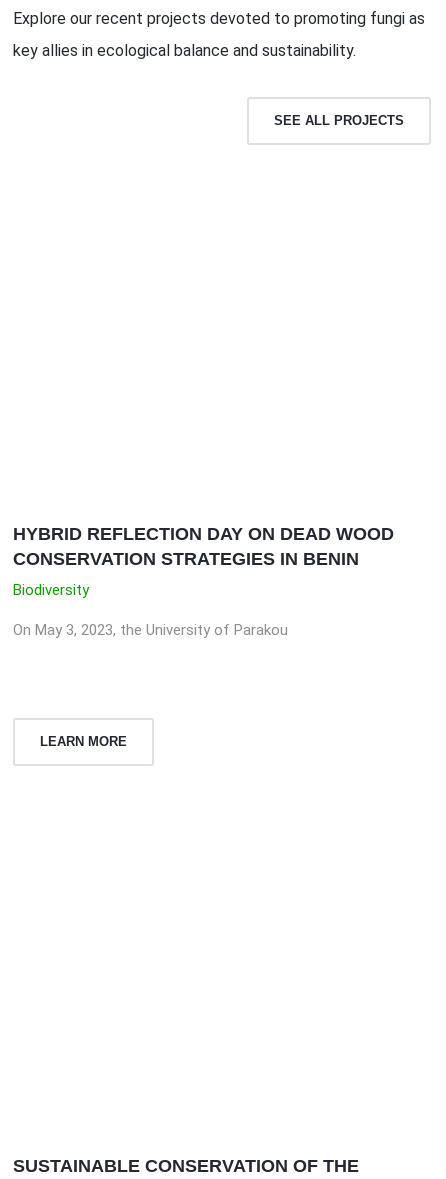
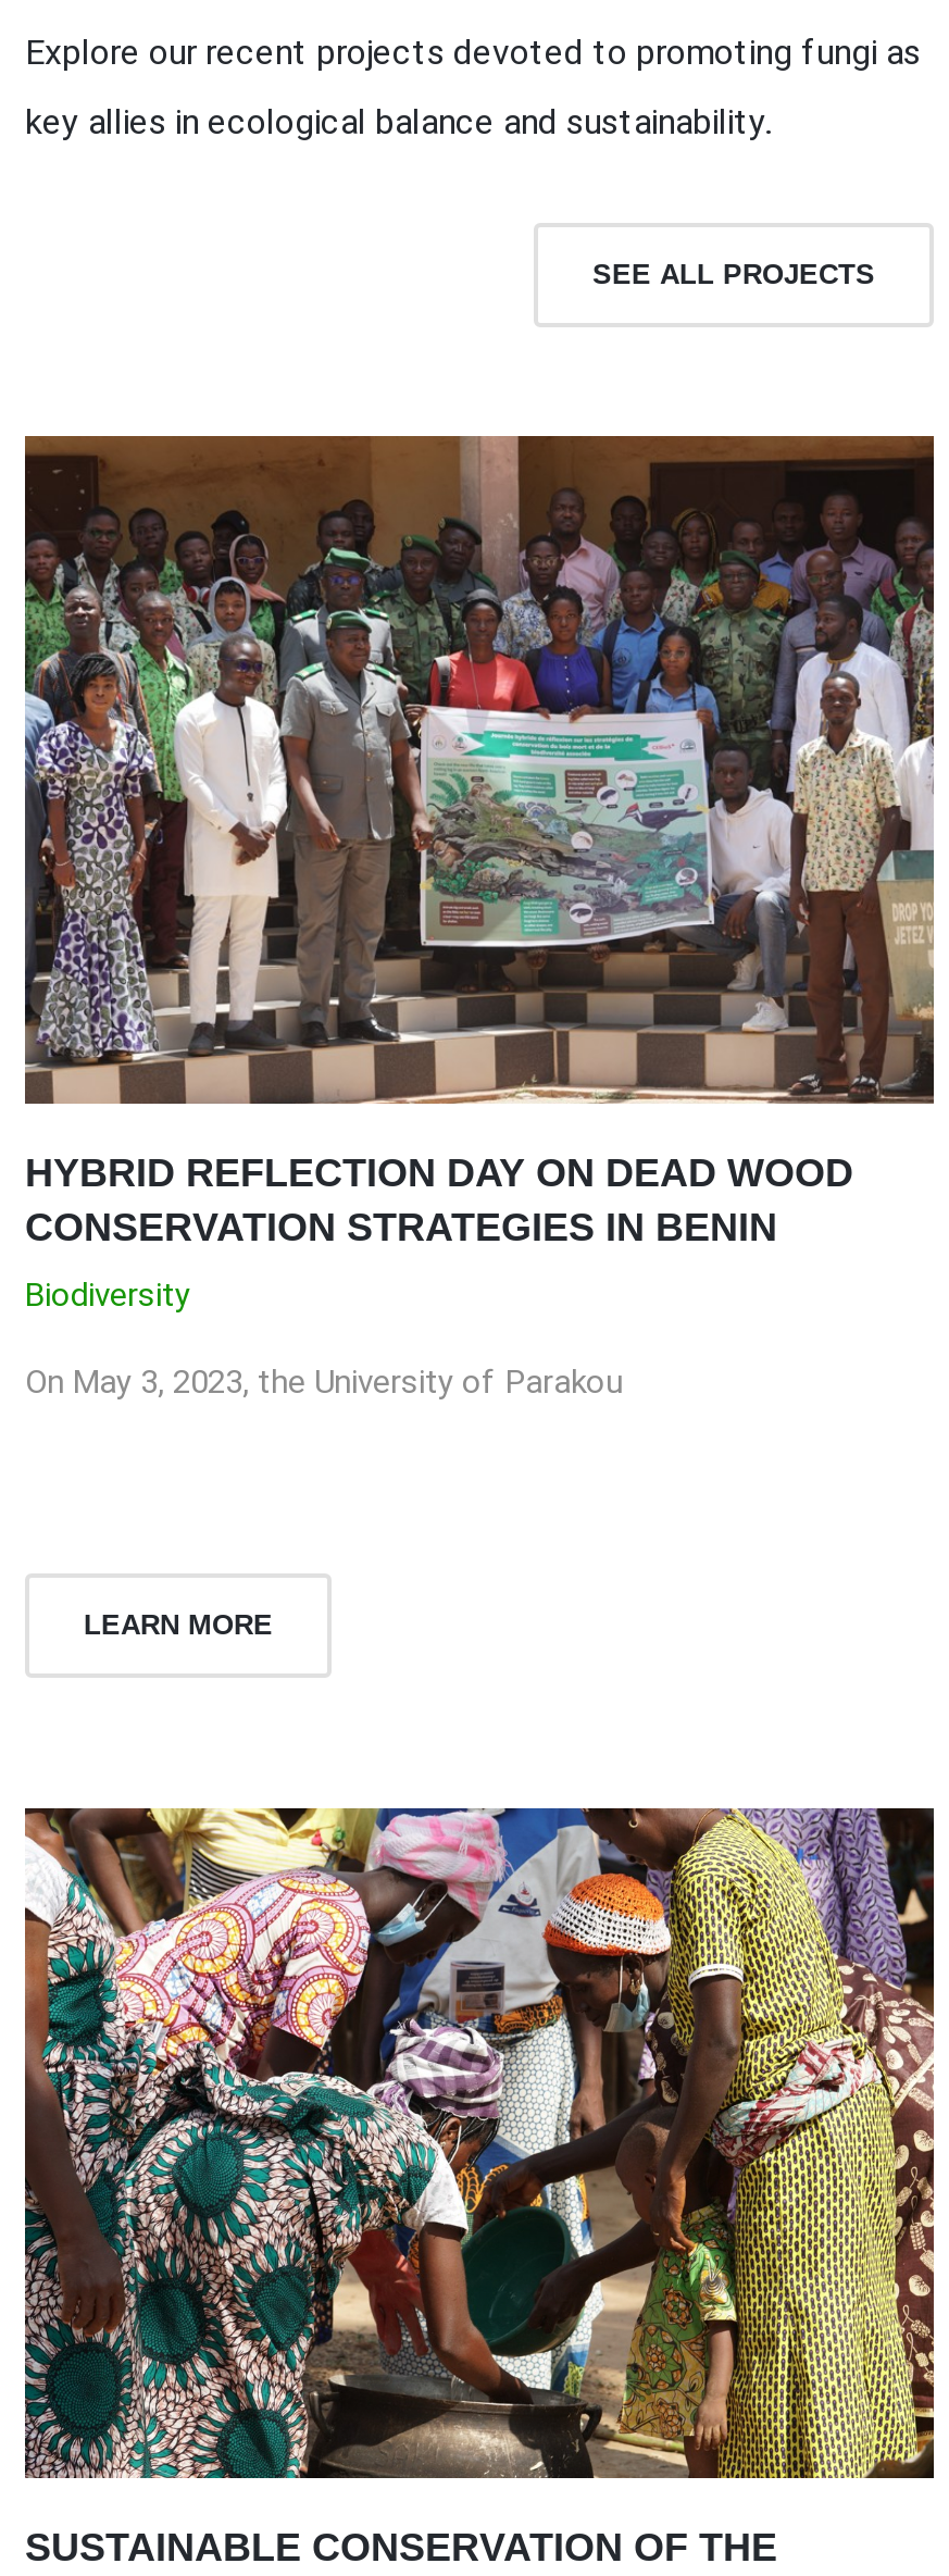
+ [image]

+ [image]
